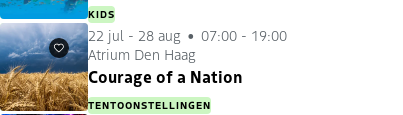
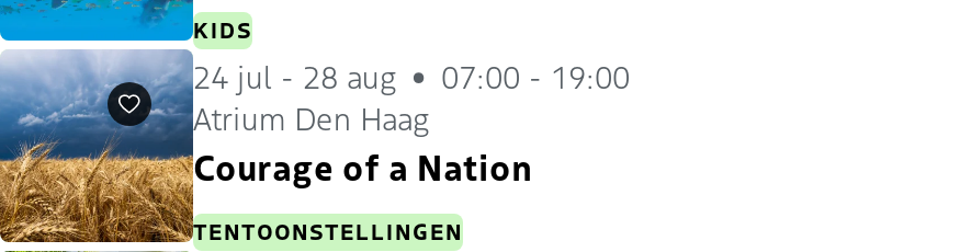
- 22 jul - 28 aug 07:00 - 19:00
+ 24 jul - 28 aug 07:00 - 19:00
